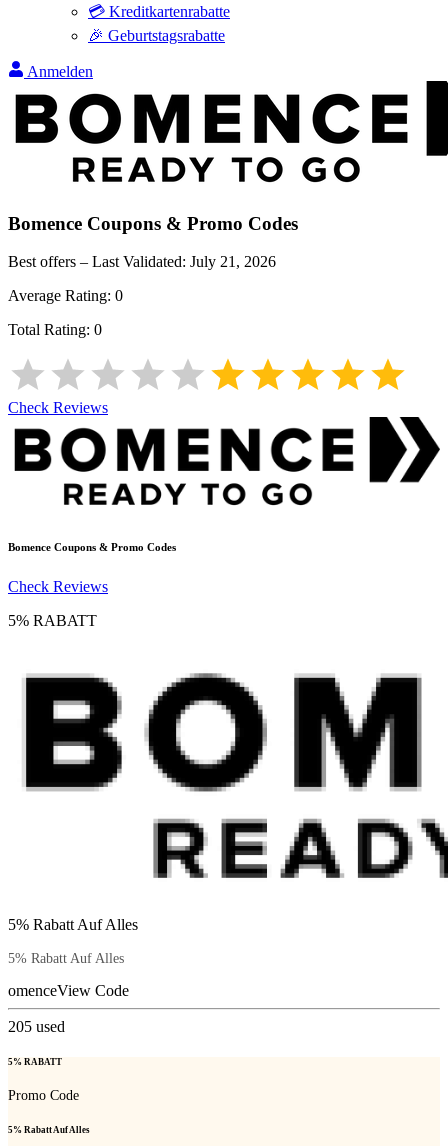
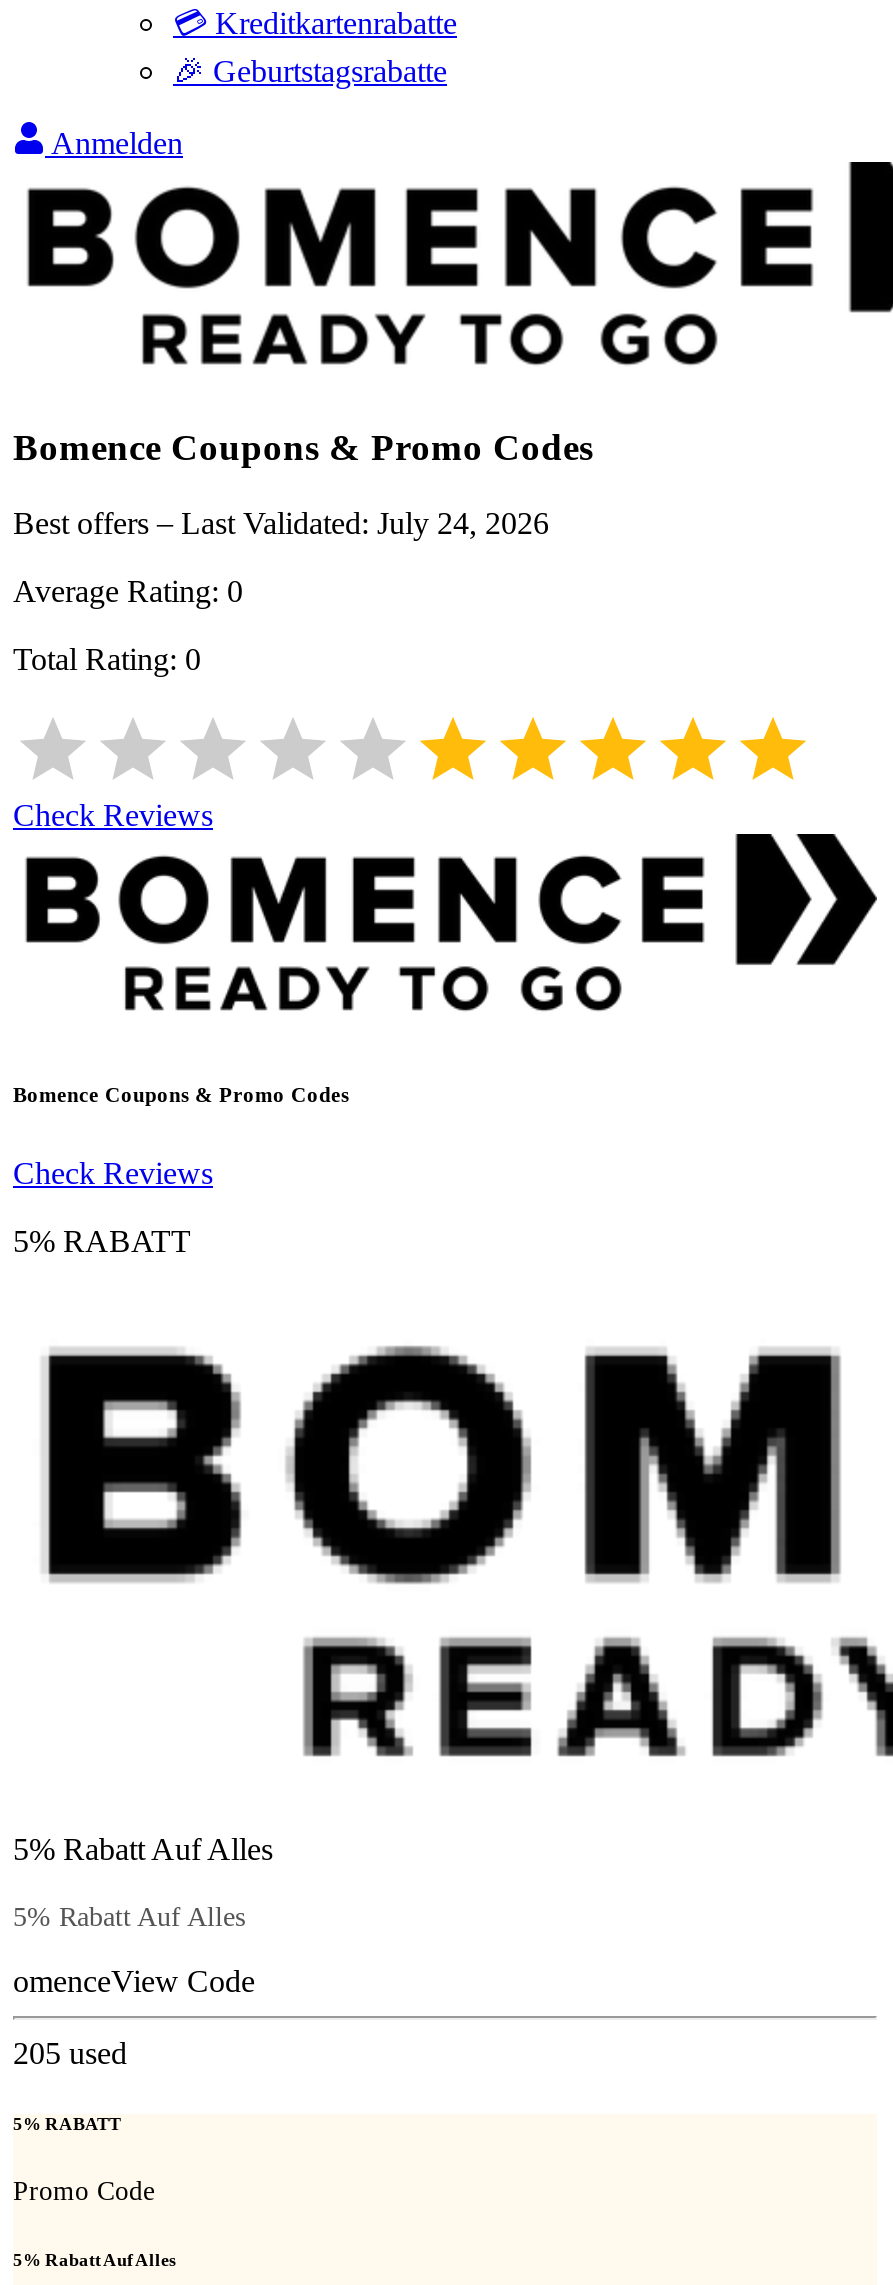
- Best offers – Last Validated: July 21, 2026
+ Best offers – Last Validated: July 24, 2026
